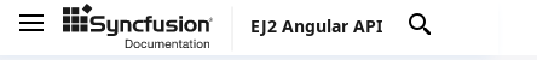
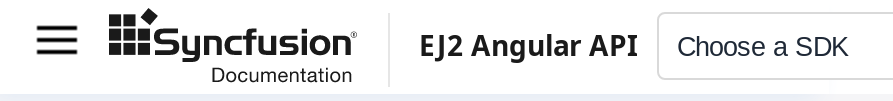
+ Choose a SDK
